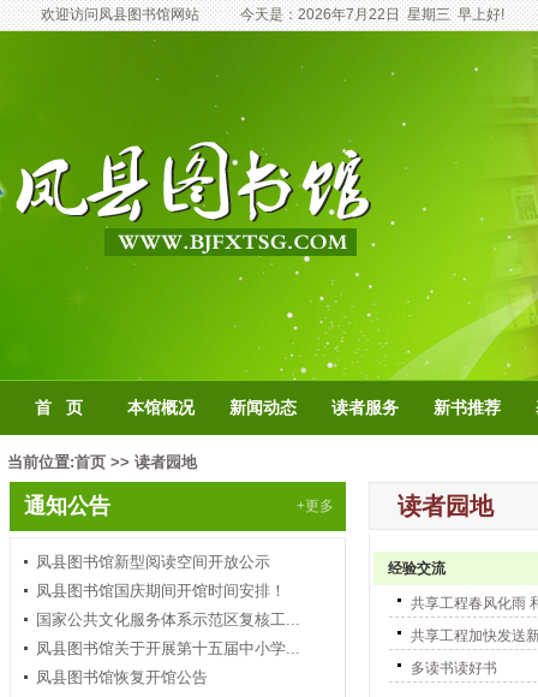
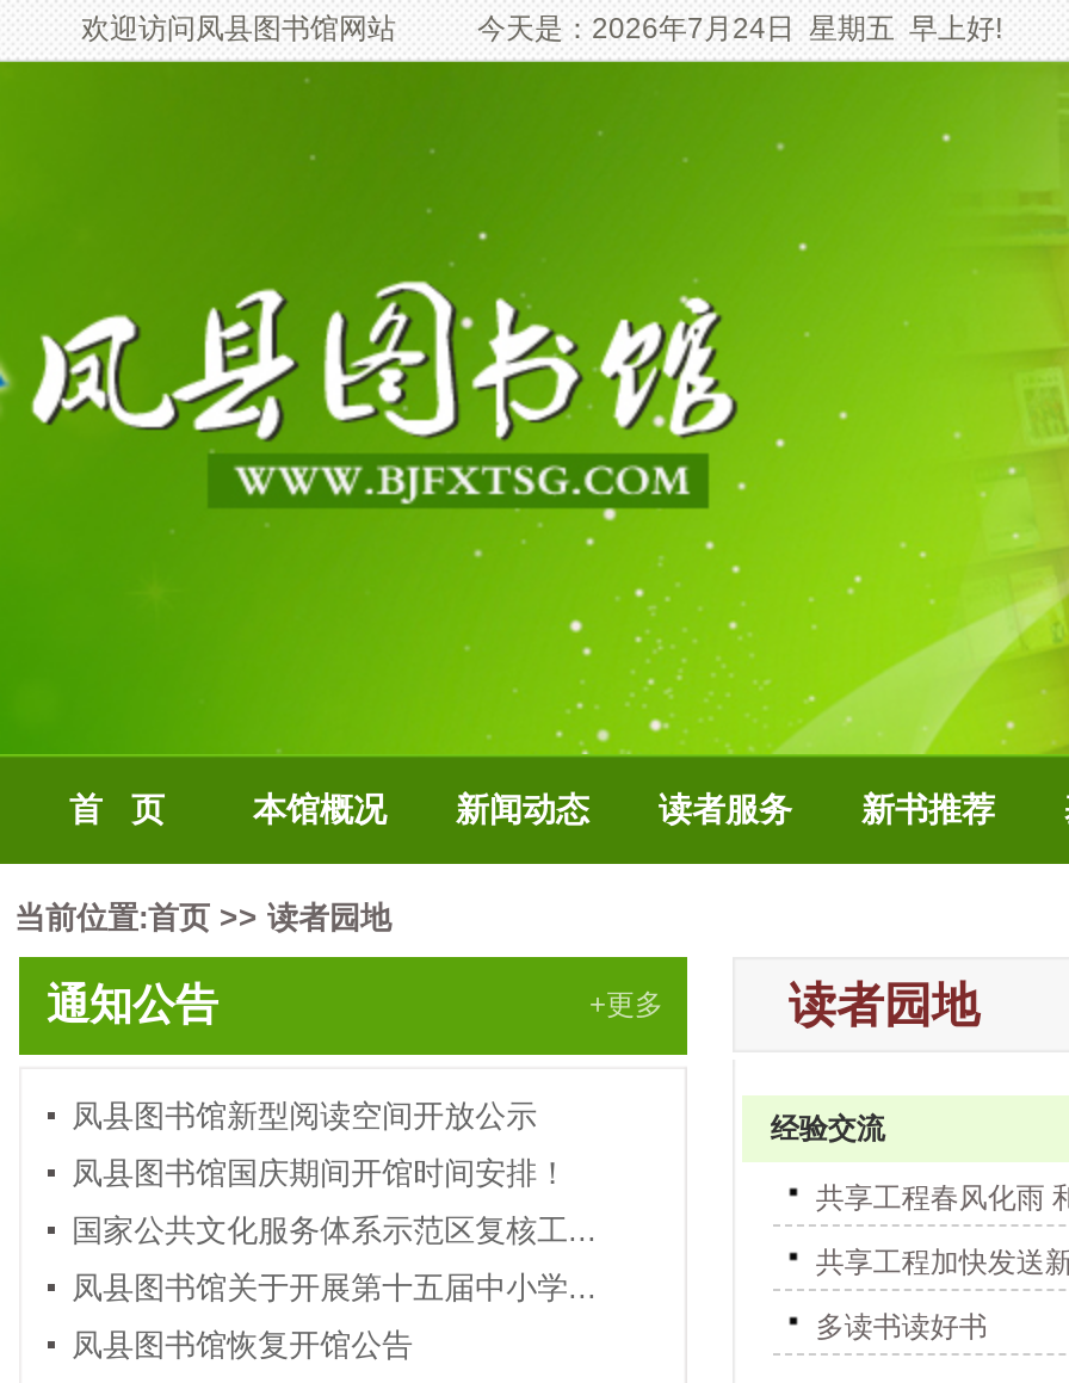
- 今天是：2026年7月22日 星期三 早上好!
+ 今天是：2026年7月24日 星期五 早上好!
